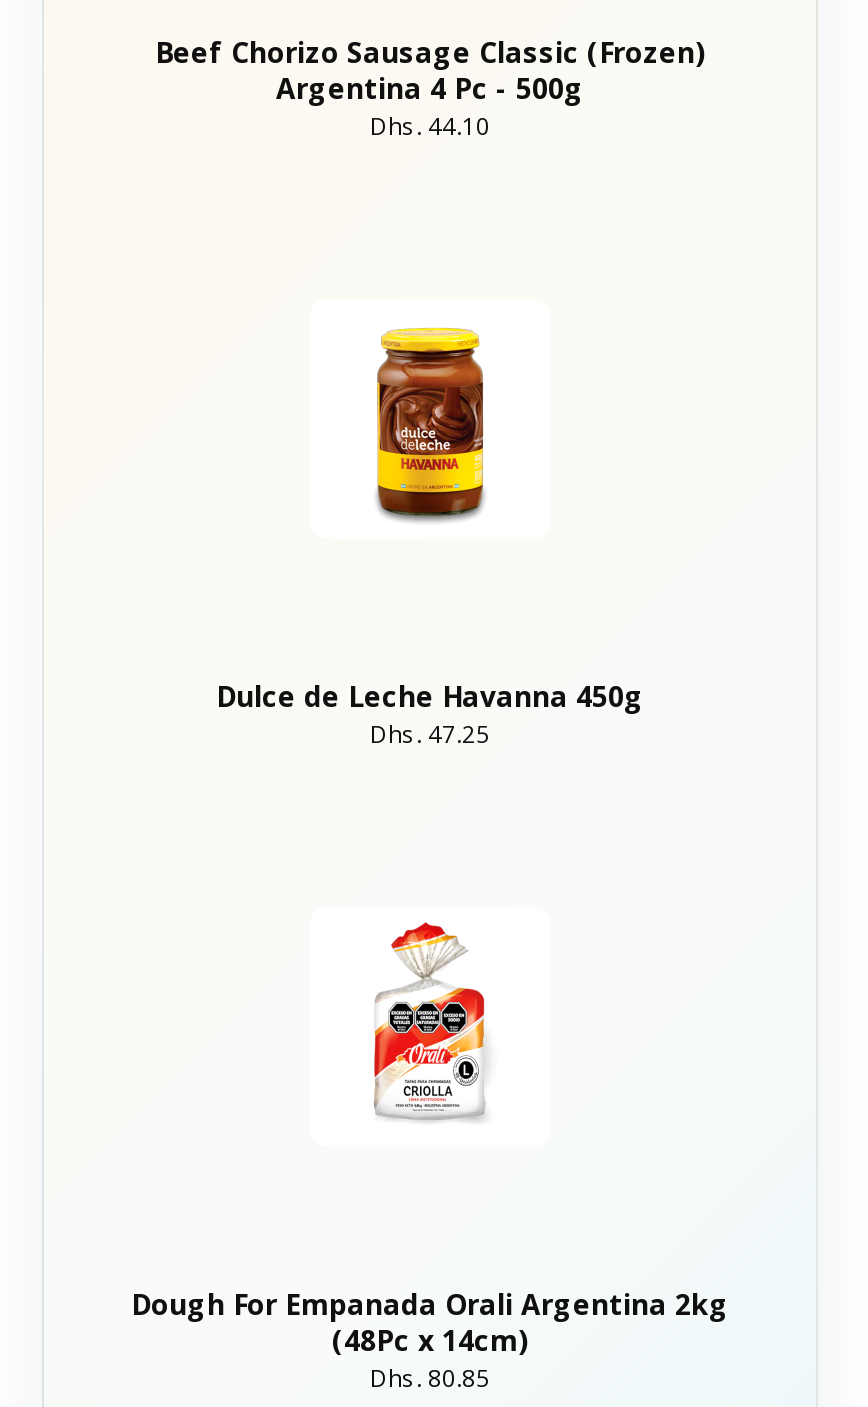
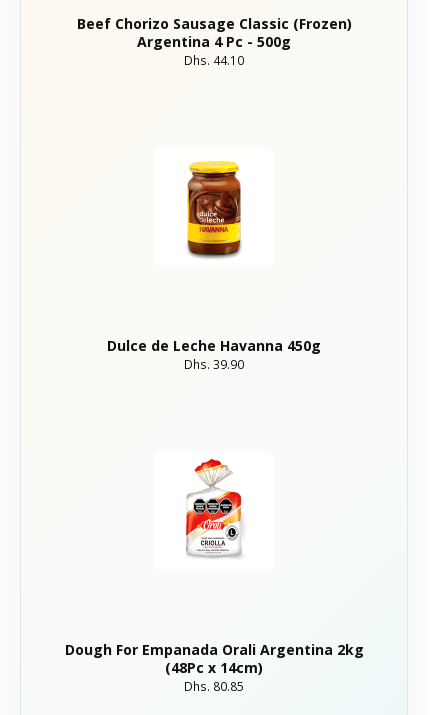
- Dhs. 47.25
+ Dhs. 39.90
